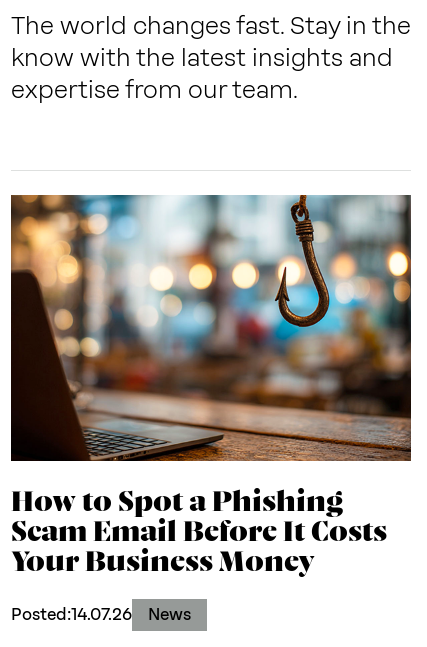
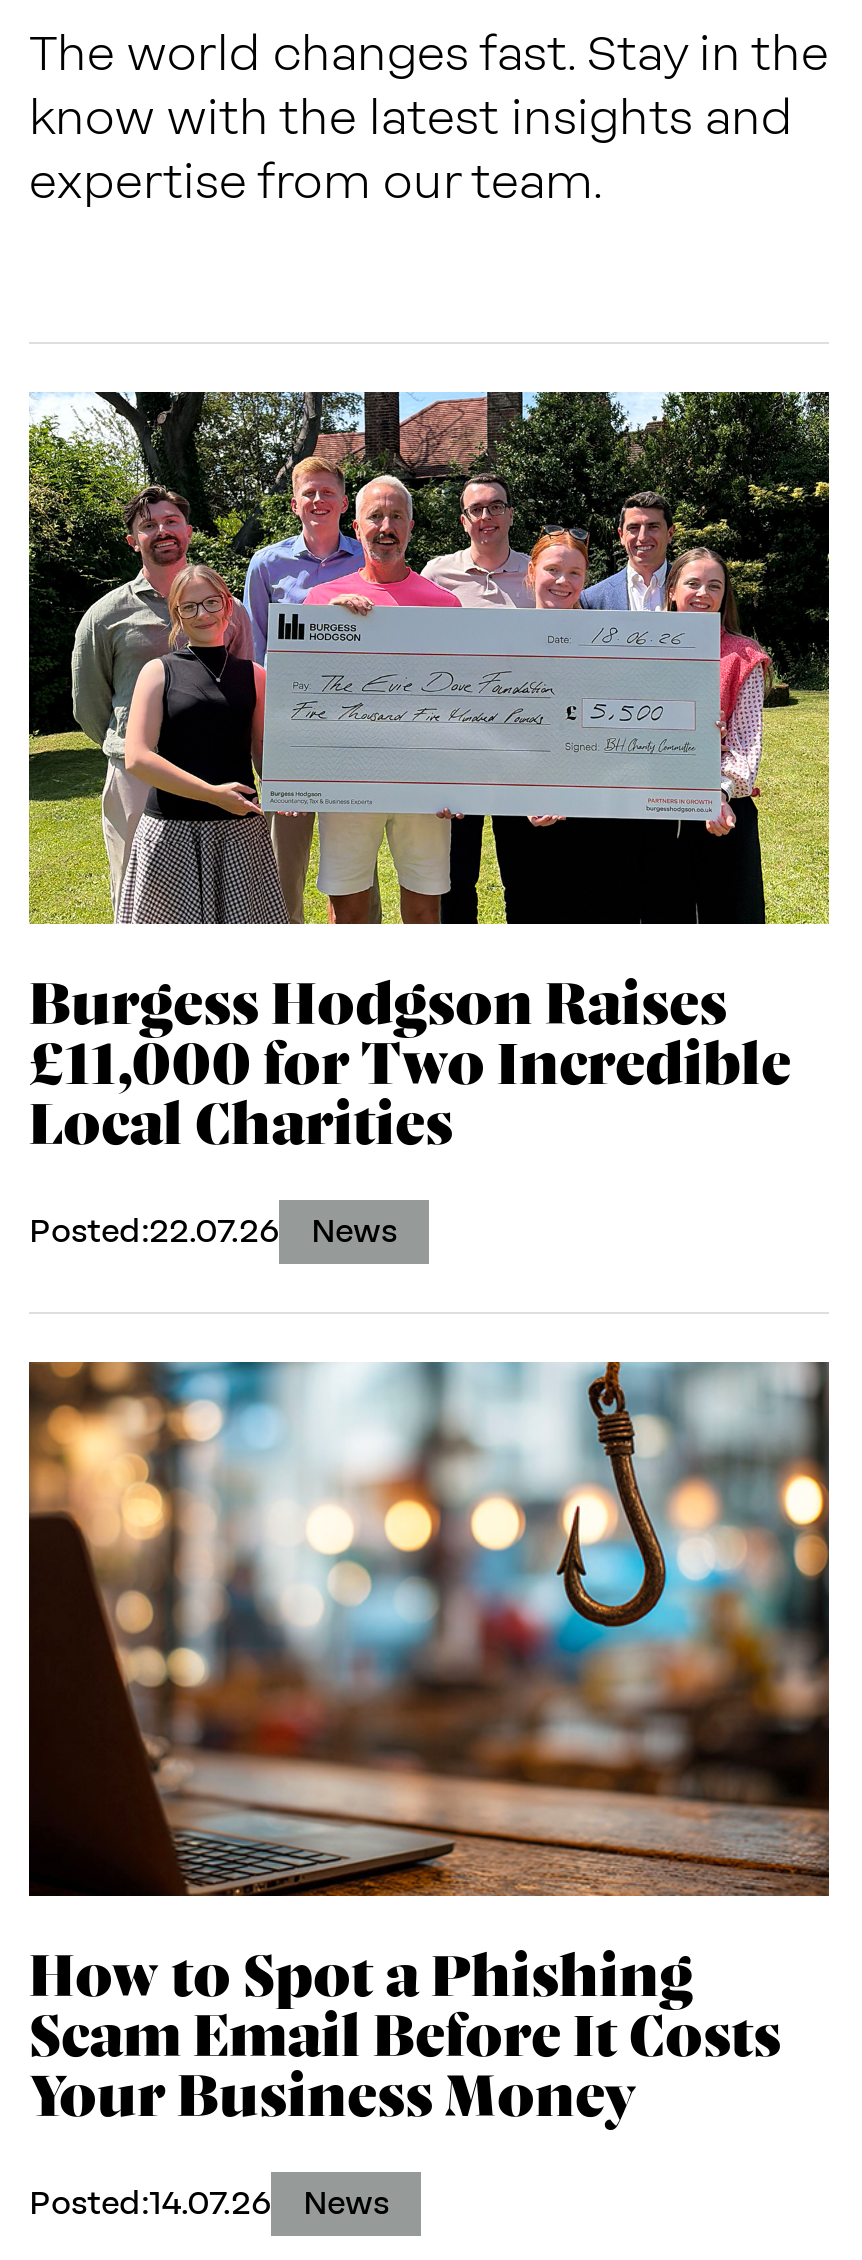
+ [image]
+ Burgess Hodgson Raises
+ £11,000 for Two Incredible
+ Local Charities
+ Posted:22.07.26
+ News
